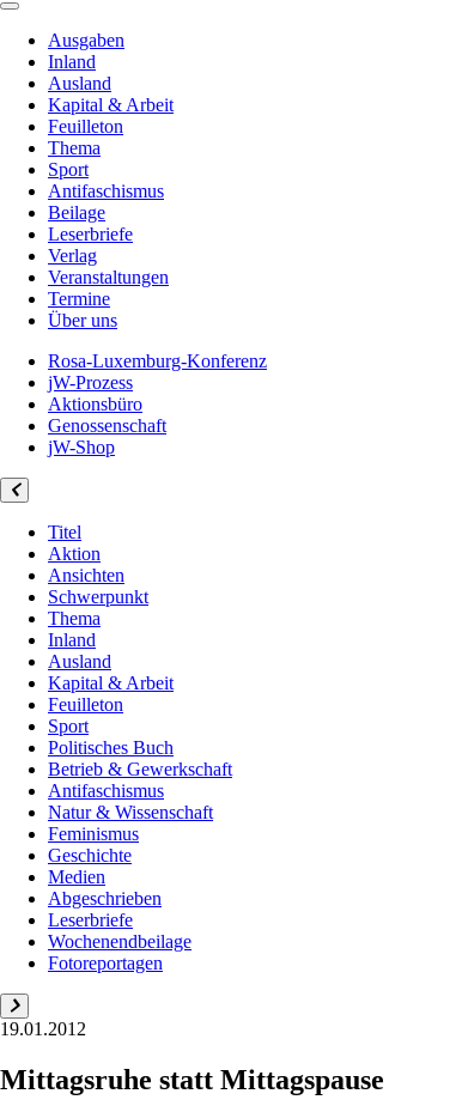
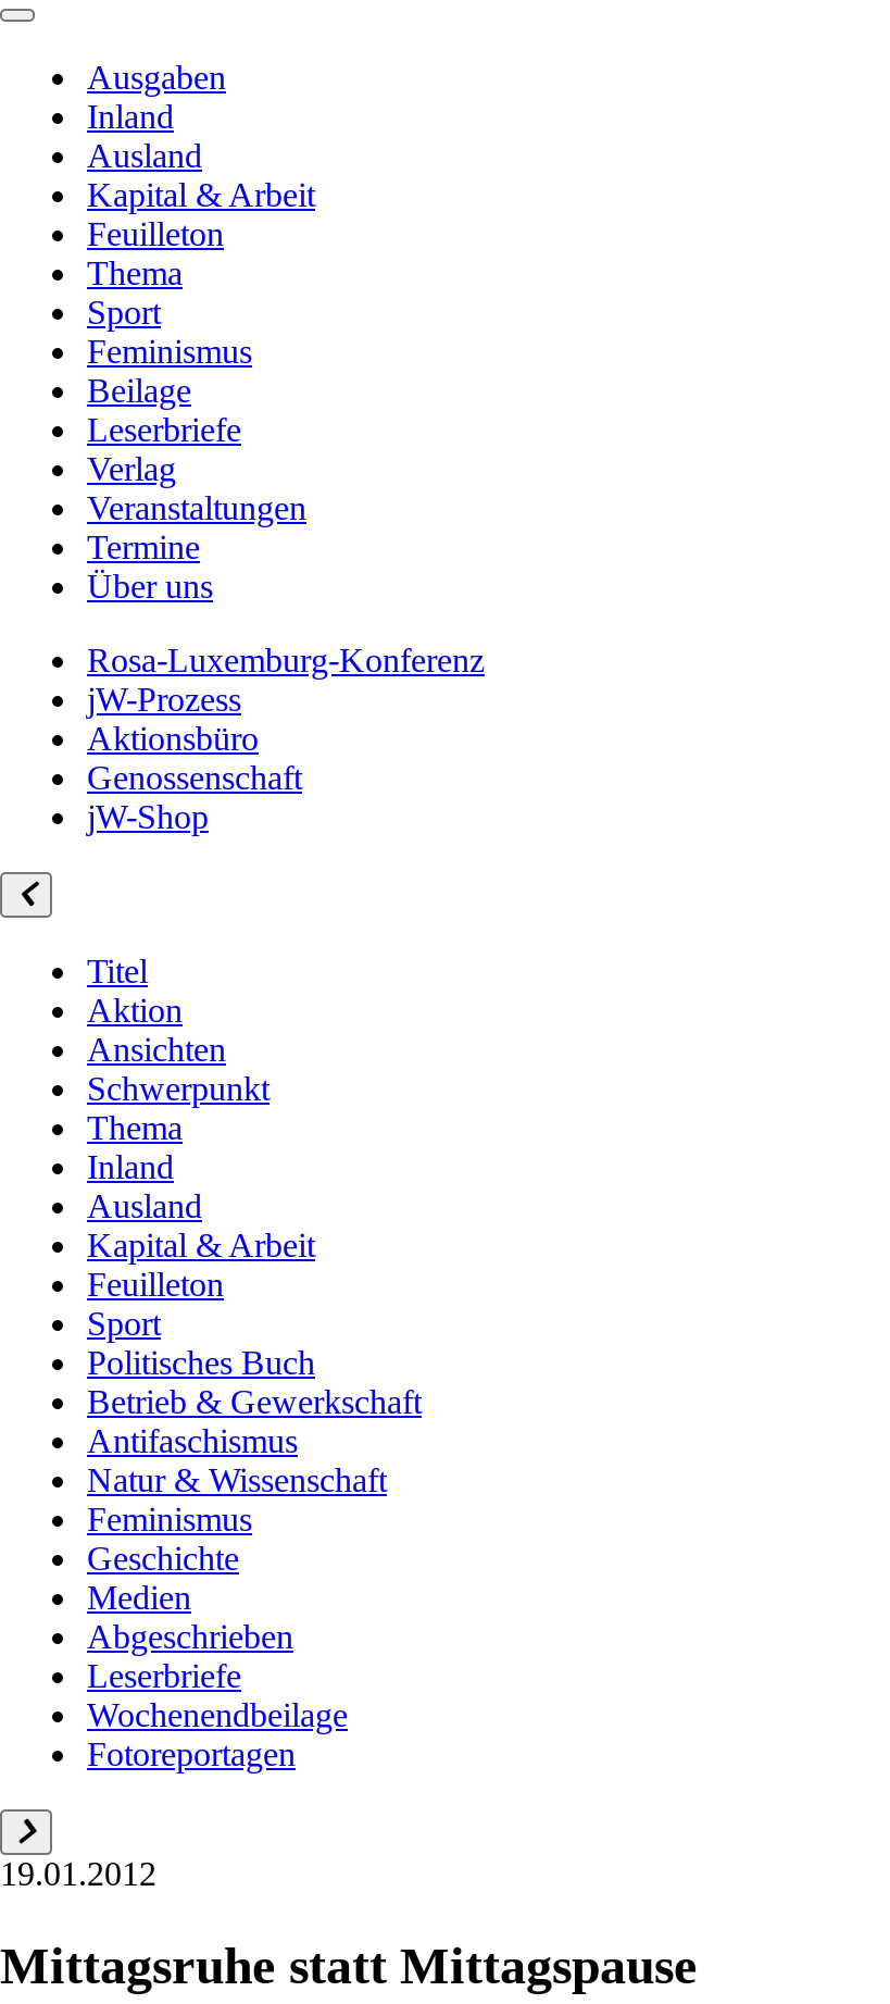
- Antifaschismus
+ Feminismus
